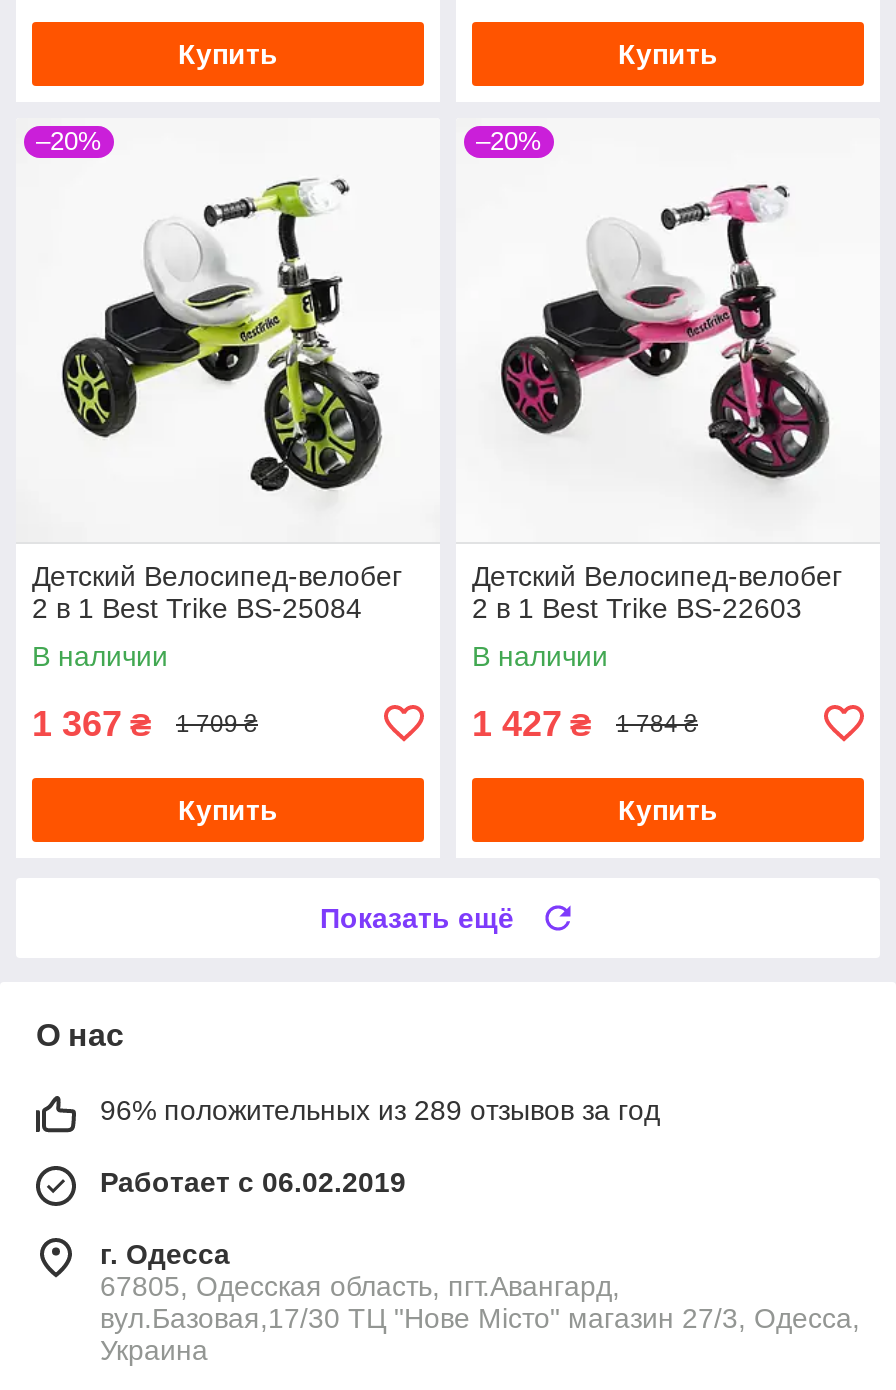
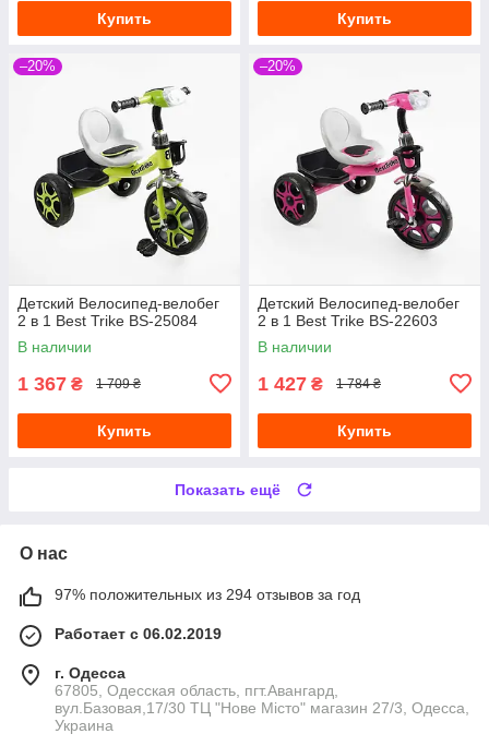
- 96% положительных из 289 отзывов за год
+ 97% положительных из 294 отзывов за год
